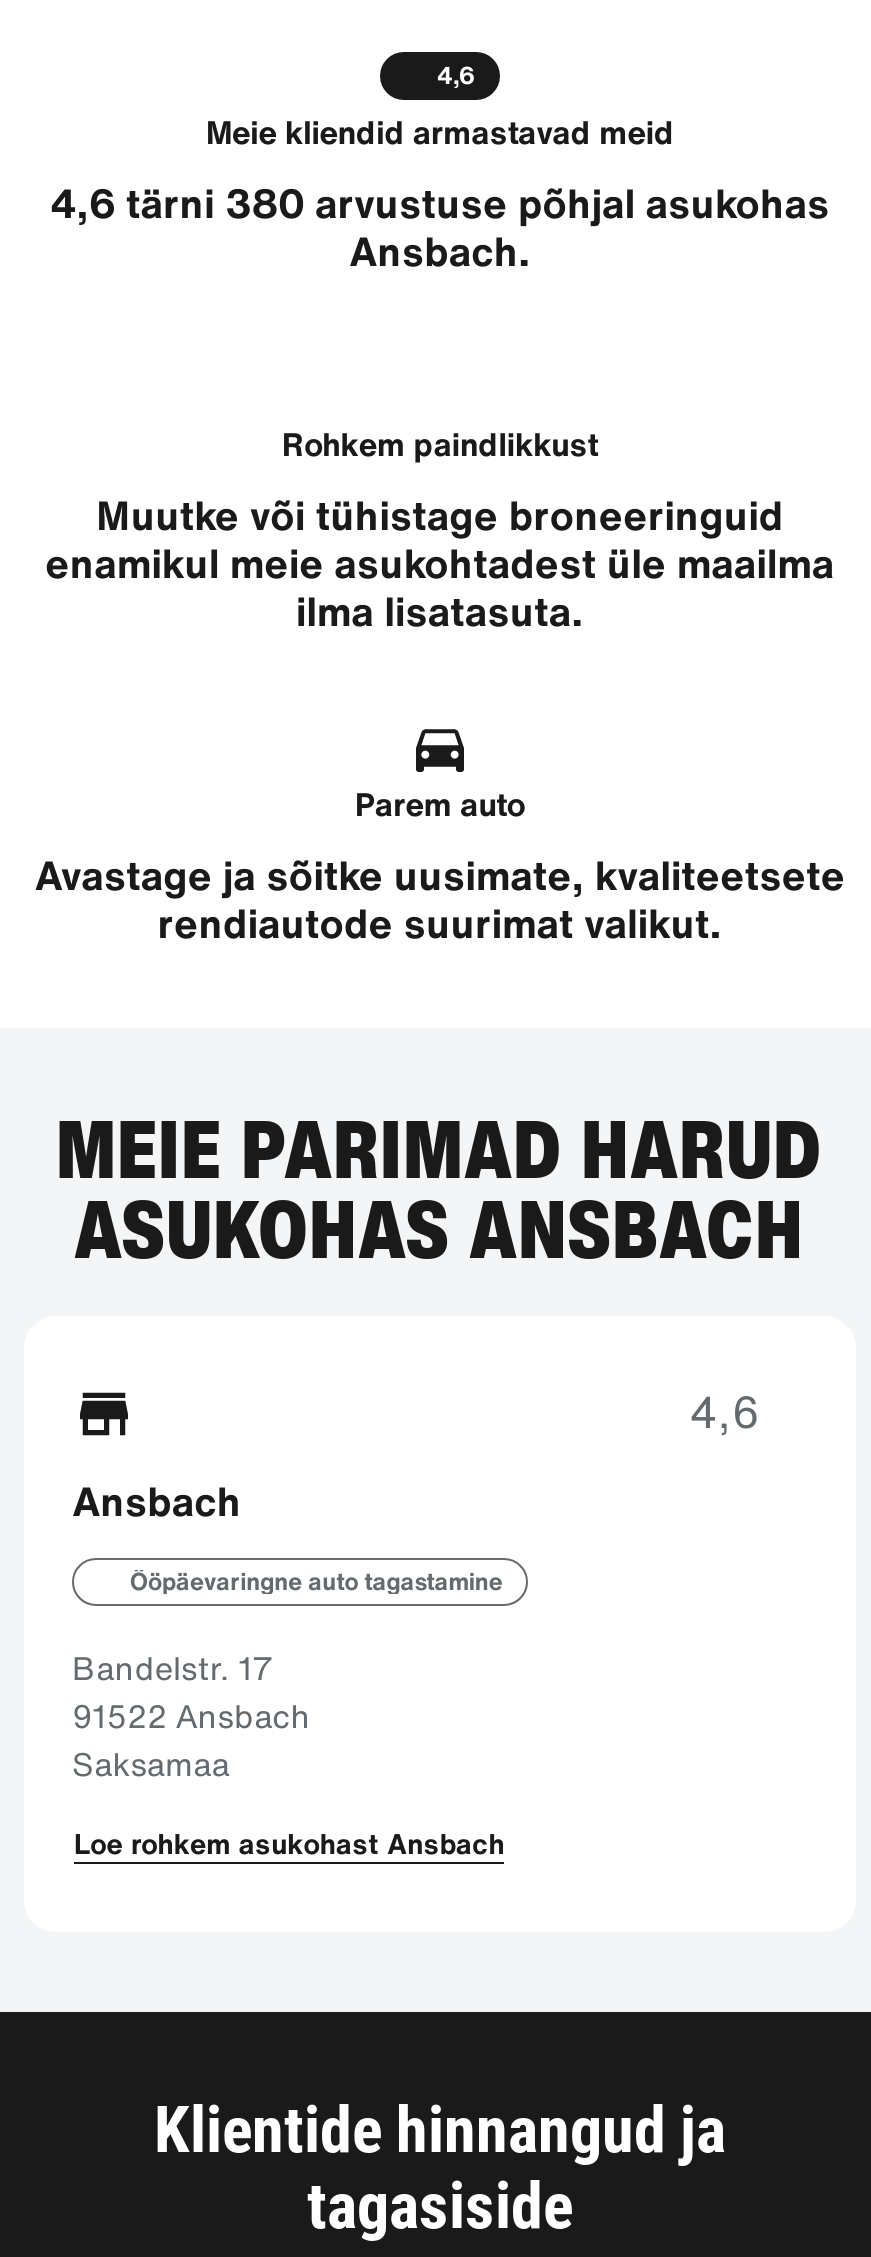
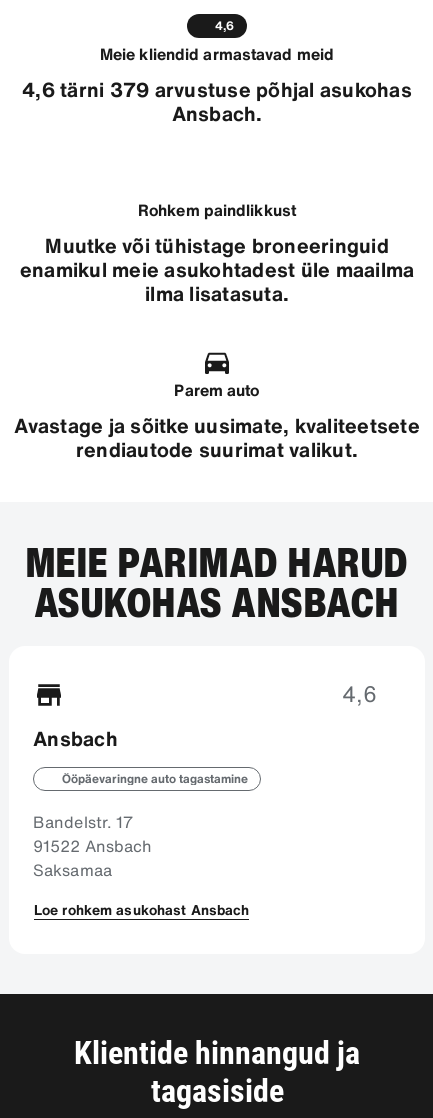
- 4,6 tärni 380 arvustuse põhjal asukohas
+ 4,6 tärni 379 arvustuse põhjal asukohas
